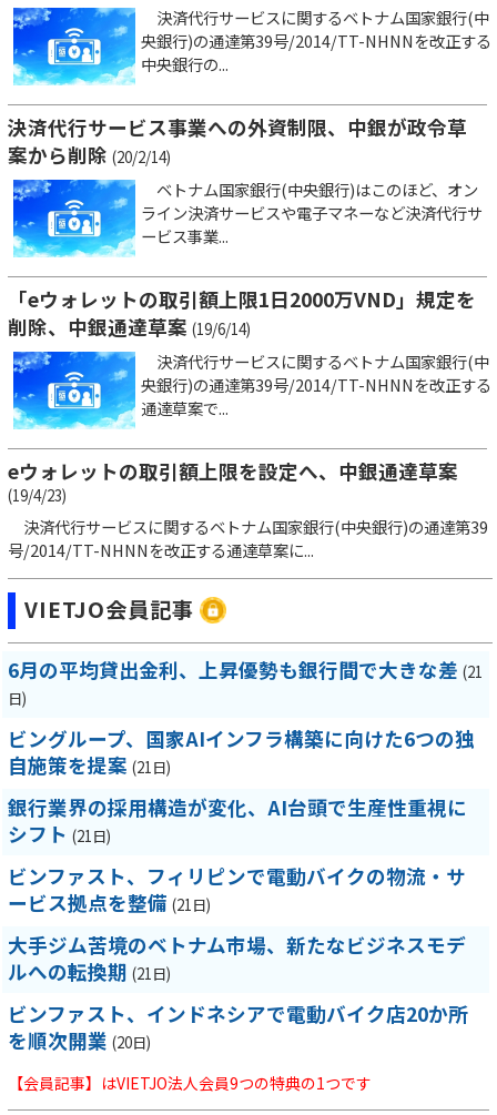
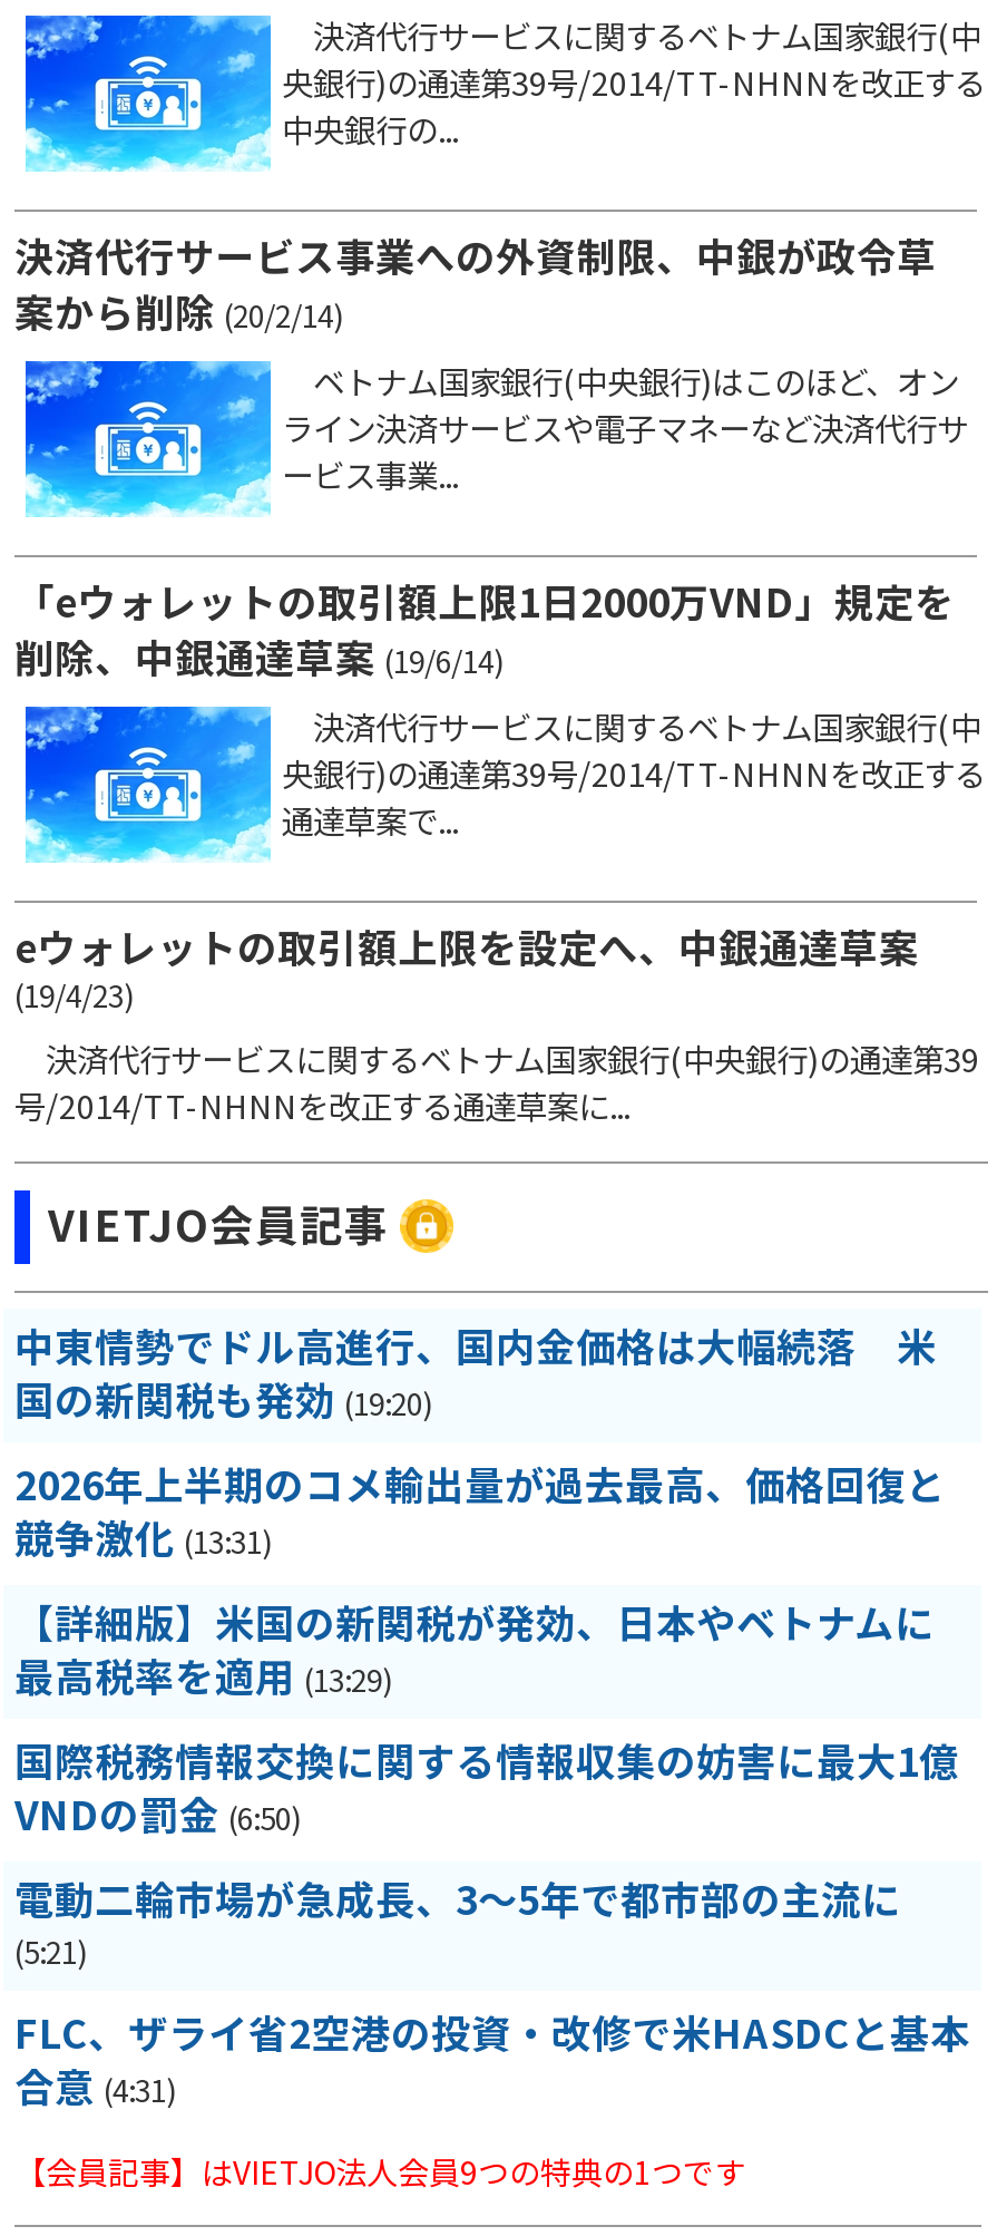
- 6月の平均貸出金利、上昇優勢も銀行間で大きな差 (21
- 日)
+ 中東情勢でドル高進行、国内金価格は大幅続落 米
+ 国の新関税も発効 (19:20)

- ビングループ、国家AIインフラ構築に向けた6つの独
- 自施策を提案 (21日)
+ 2026年上半期のコメ輸出量が過去最高、価格回復と
+ 競争激化 (13:31)

- 銀行業界の採用構造が変化、AI台頭で生産性重視に
- シフト (21日)
+ 【詳細版】米国の新関税が発効、日本やベトナムに
+ 最高税率を適用 (13:29)

- ビンファスト、フィリピンで電動バイクの物流・サ
- ービス拠点を整備 (21日)
+ 国際税務情報交換に関する情報収集の妨害に最大1億
+ VNDの罰金 (6:50)

- 大手ジム苦境のベトナム市場、新たなビジネスモデ
- ルへの転換期 (21日)
+ 電動二輪市場が急成長、3～5年で都市部の主流に
+ (5:21)

- ビンファスト、インドネシアで電動バイク店20か所
- を順次開業 (20日)
+ FLC、ザライ省2空港の投資・改修で米HASDCと基本
+ 合意 (4:31)
